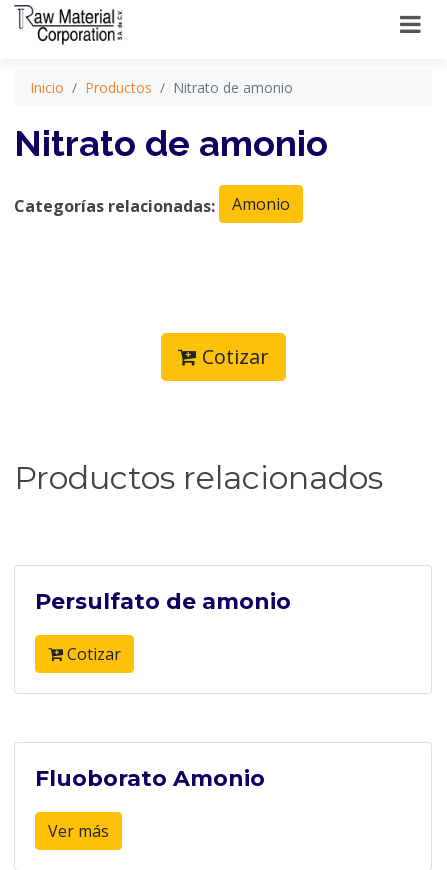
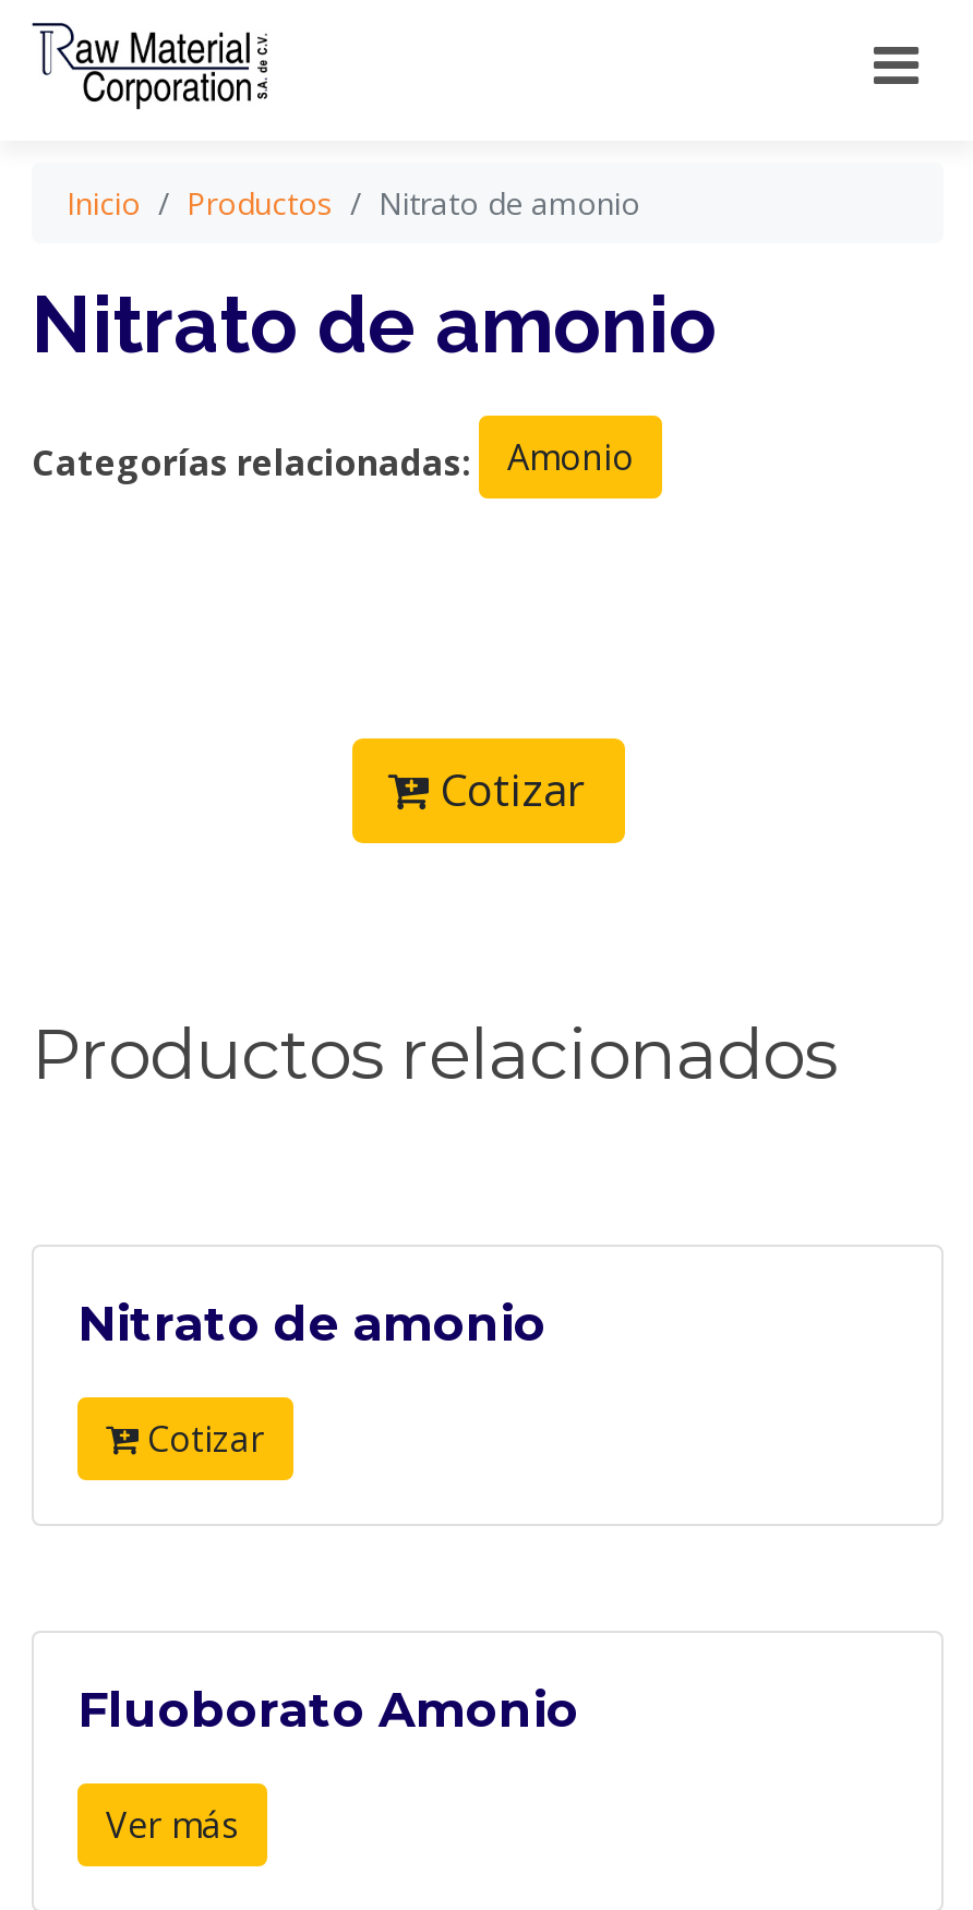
- Persulfato de amonio
+ Nitrato de amonio
